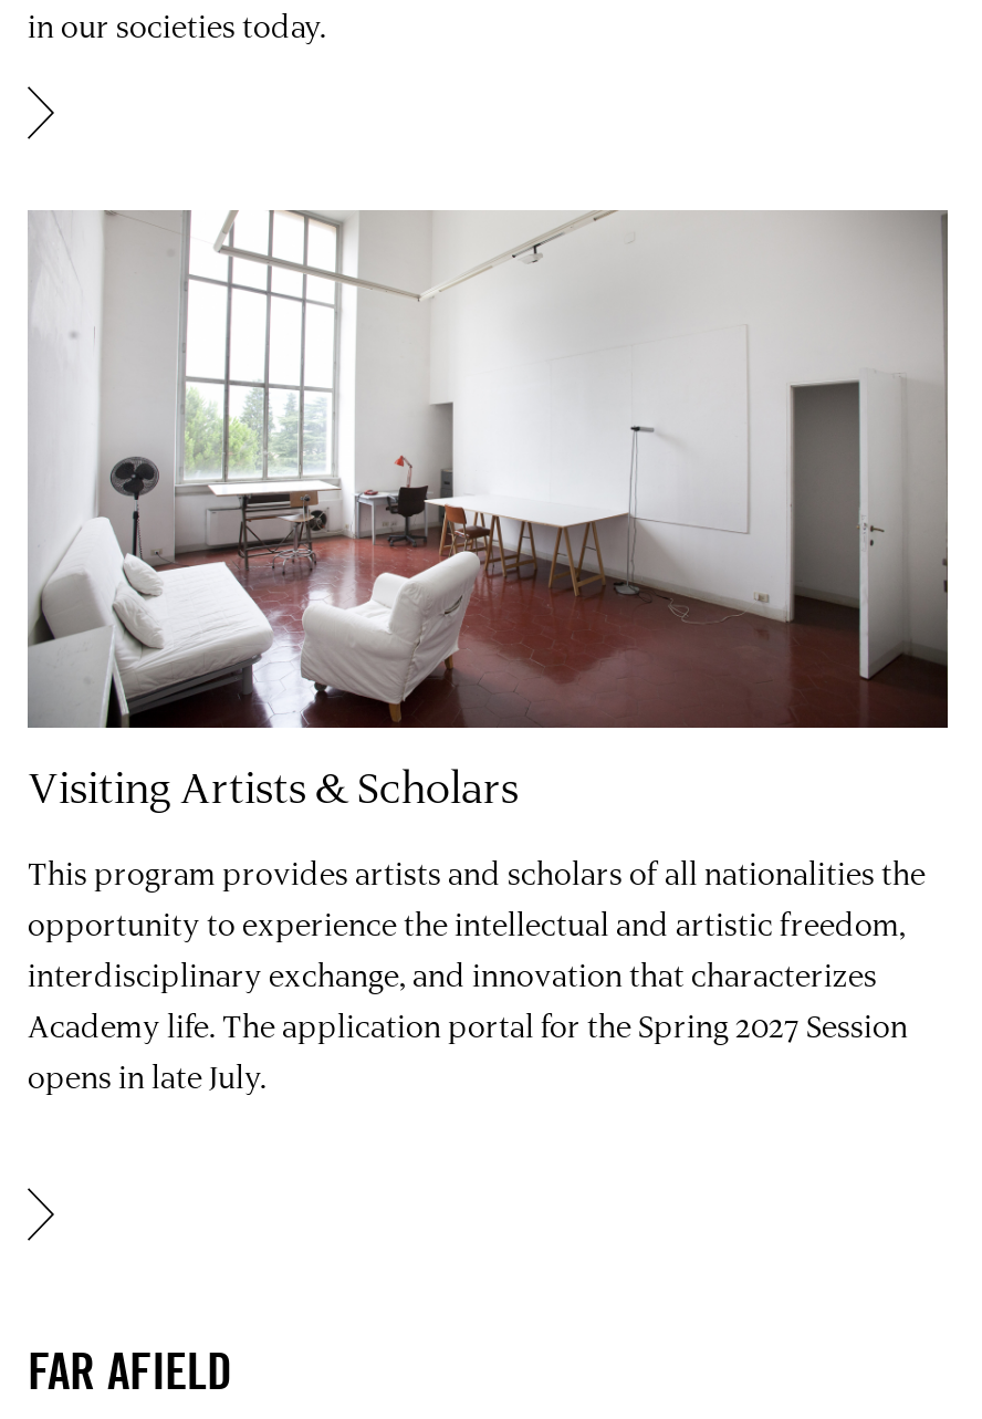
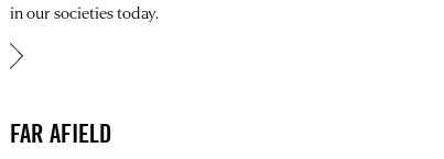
- [image]
- Visiting Artists & Scholars
- This program provides artists and scholars of all nationalities the
- opportunity to experience the intellectual and artistic freedom,
- interdisciplinary exchange, and innovation that characterizes
- Academy life. The application portal for the Spring 2027 Session
- opens in late July.
